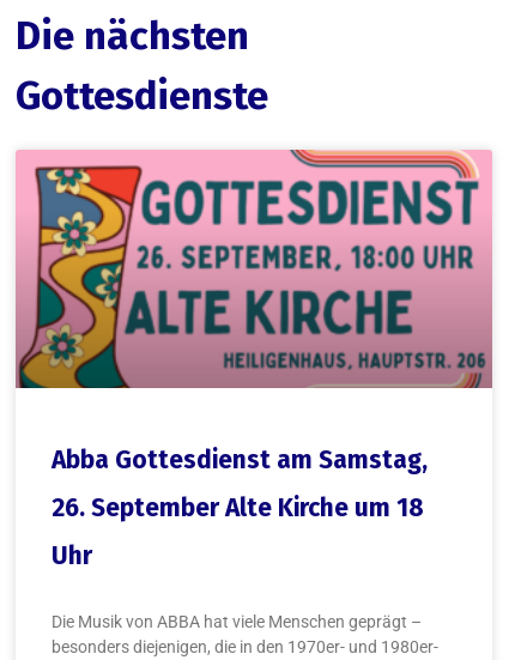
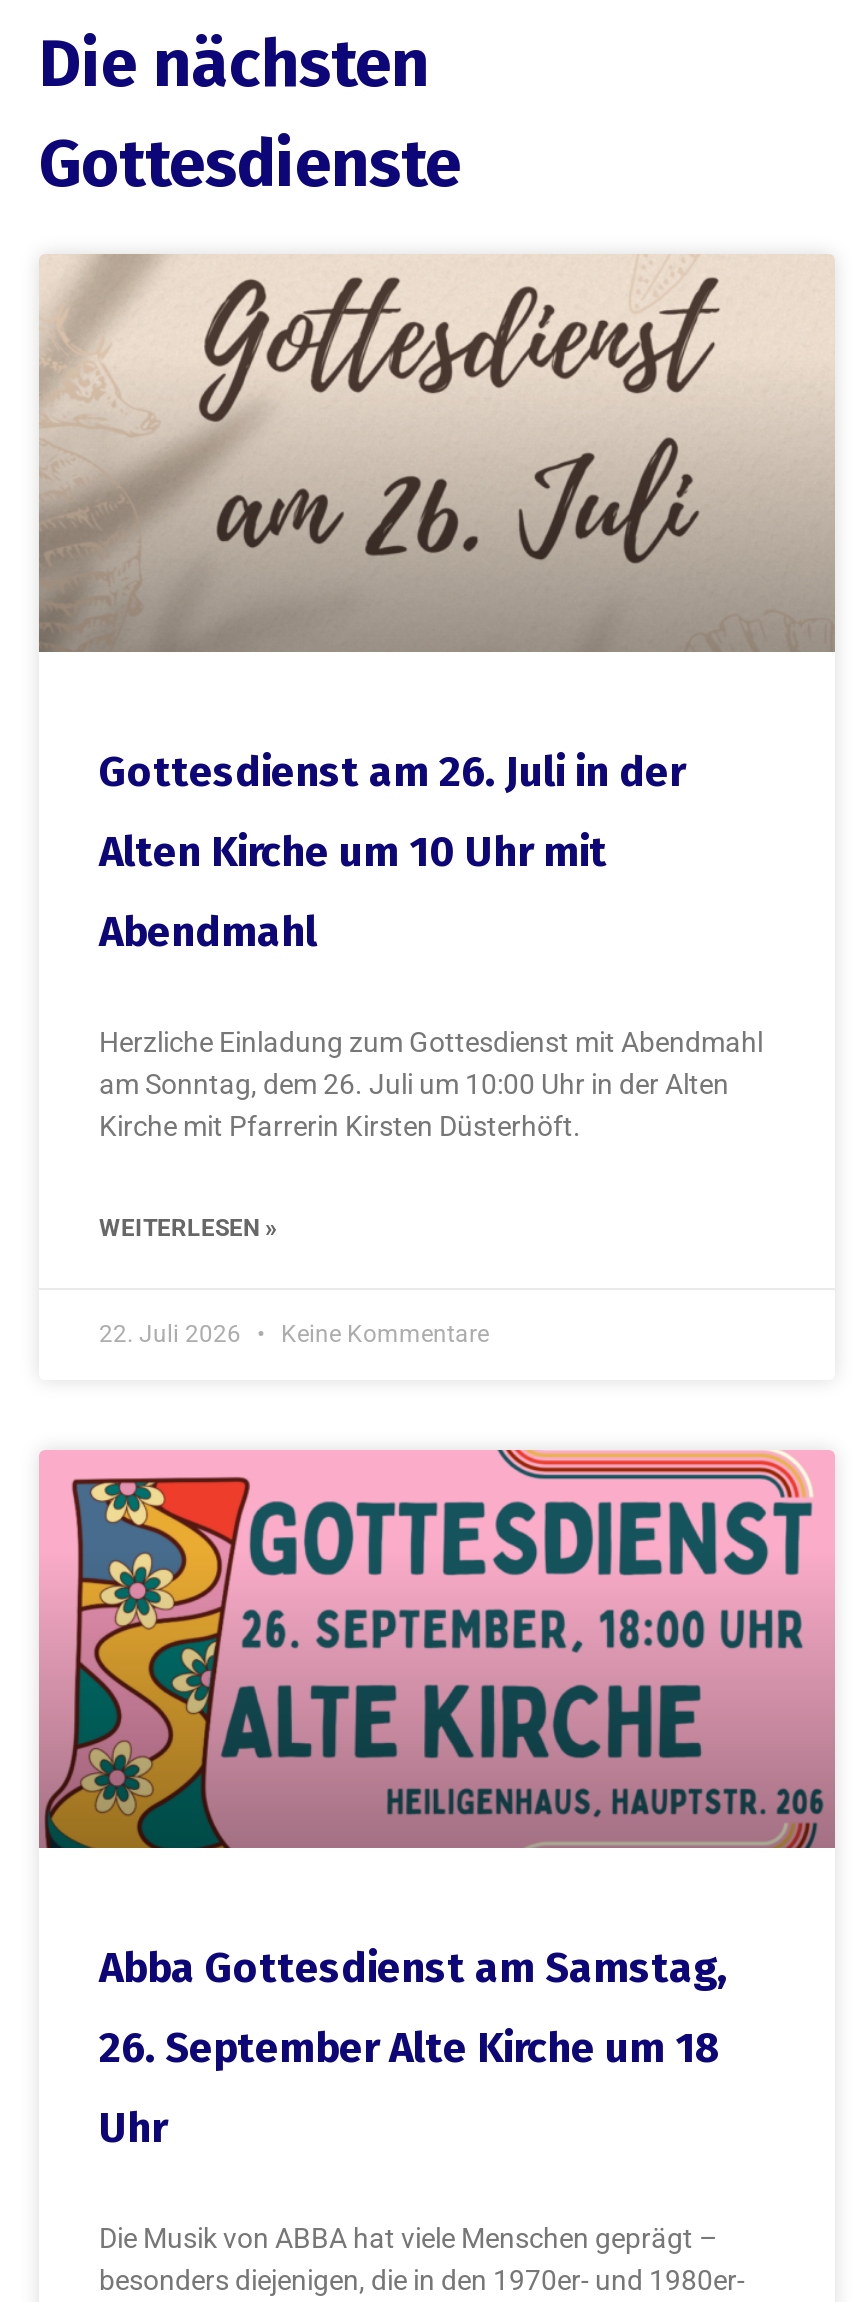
+ [image]

+ Gottesdienst am 26. Juli in der
+ Alten Kirche um 10 Uhr mit
+ Abendmahl
+ Herzliche Einladung zum Gottesdienst mit Abendmahl
+ am Sonntag, dem 26. Juli um 10:00 Uhr in der Alten
+ Kirche mit Pfarrerin Kirsten Düsterhöft.
+ WEITERLESEN »

+ 22. Juli 2026
+ Keine Kommentare
